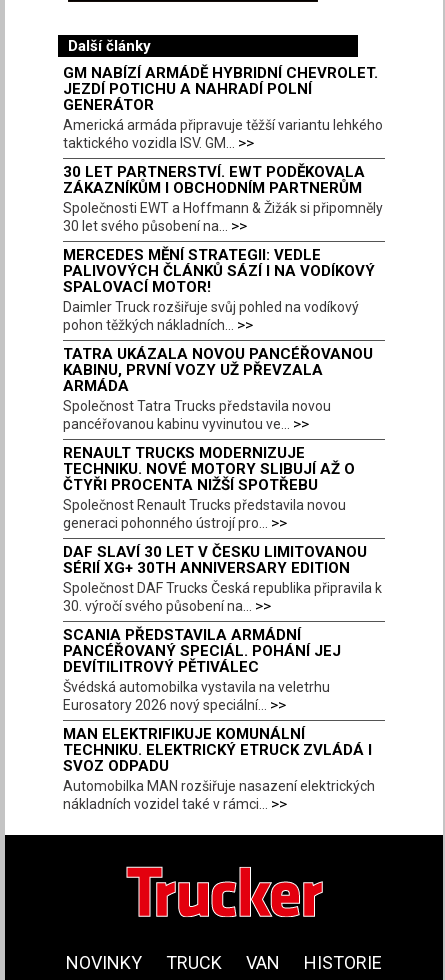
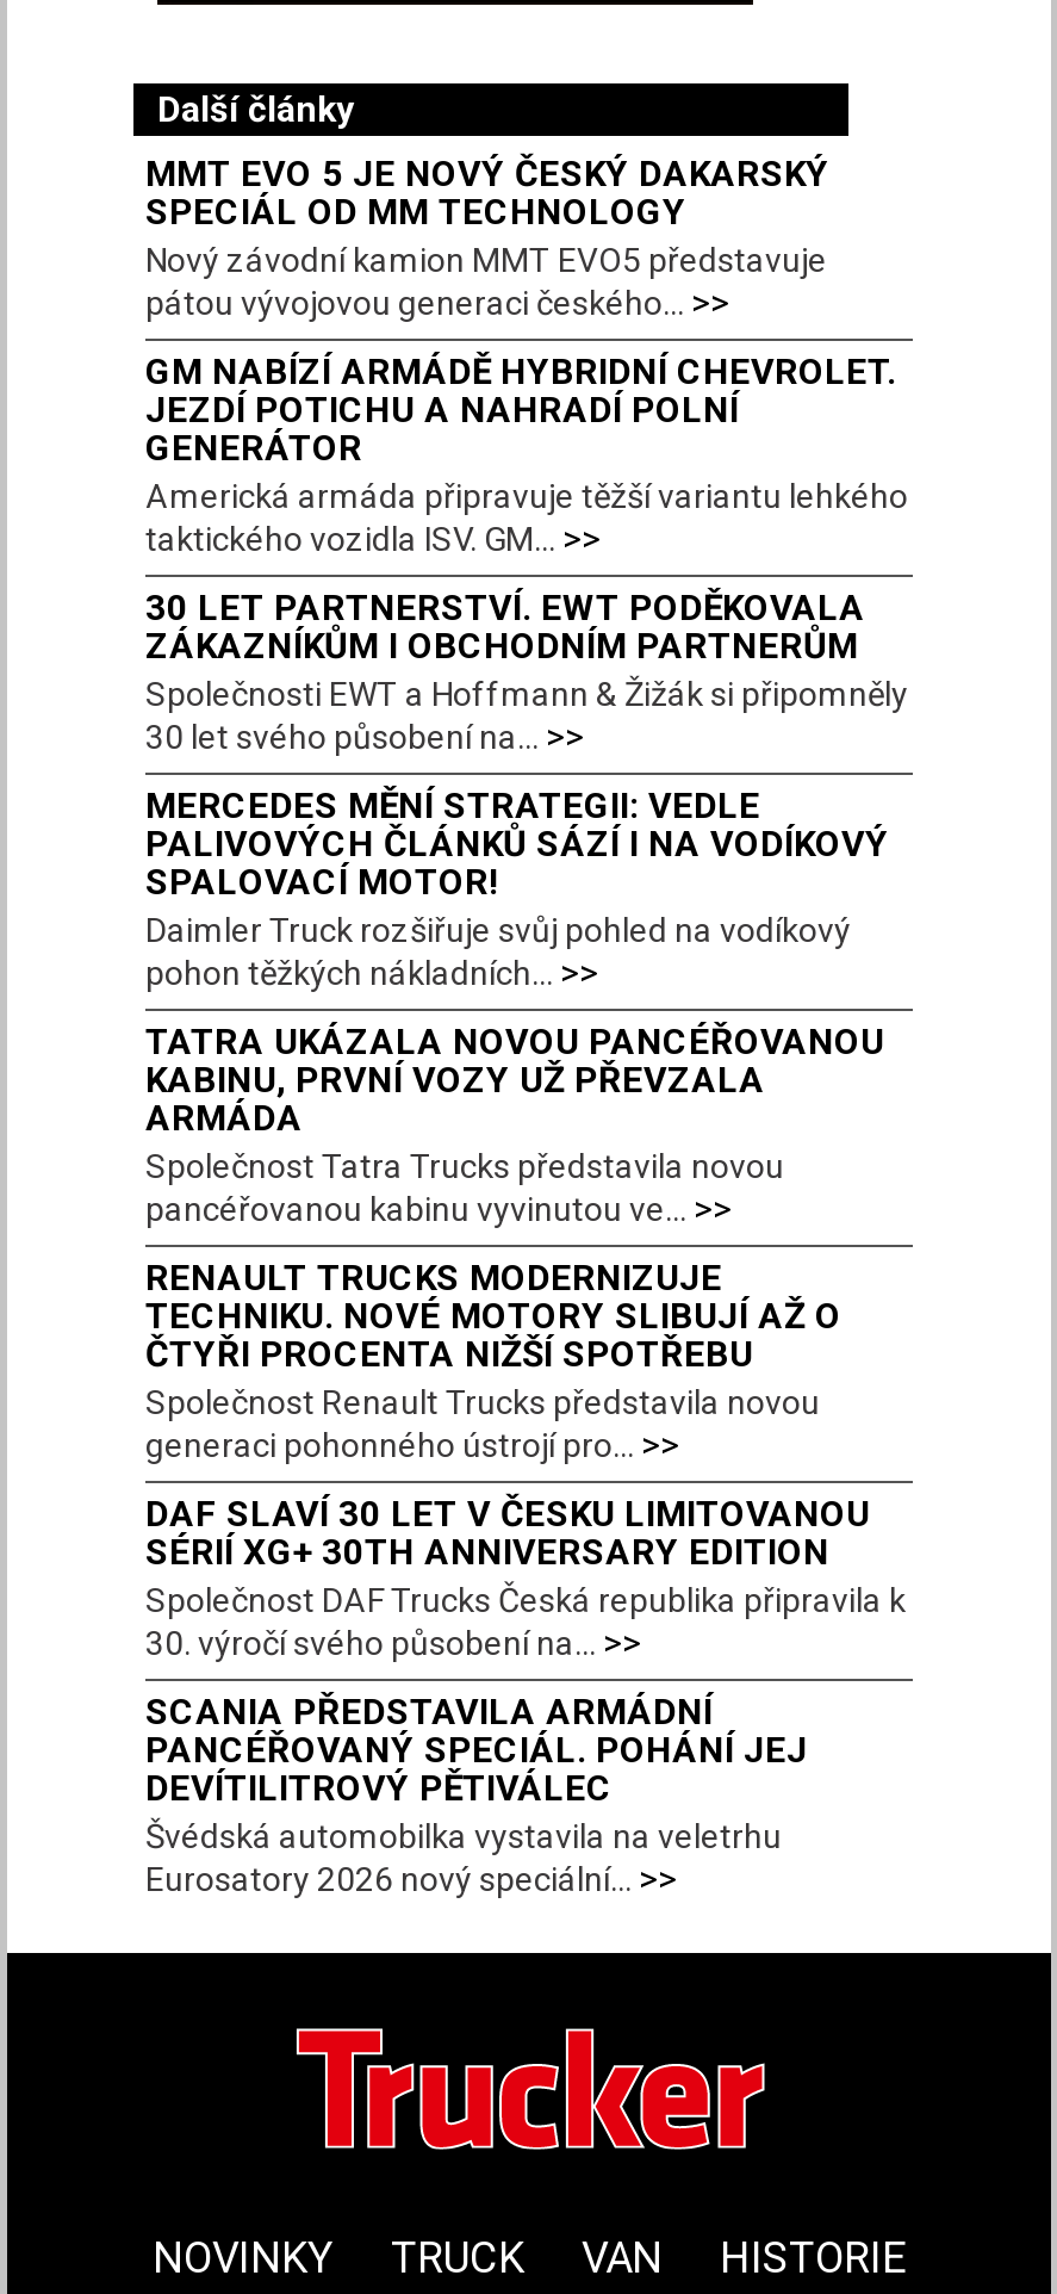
+ MMT EVO 5 JE NOVÝ ČESKÝ DAKARSKÝ
+ SPECIÁL OD MM TECHNOLOGY
+ Nový závodní kamion MMT EVO5 představuje
+ pátou vývojovou generaci českého... >>

moved down: GM NABÍZÍ ARMÁDĚ HYBRIDNÍ CHEVROLET. | JEZDÍ POTICHU A NAHRADÍ POLNÍ | GENERÁTOR | ... | Švédská automobilka vystavila na veletrhu | Eurosatory 2026 nový speciální... >>

- MAN ELEKTRIFIKUJE KOMUNÁLNÍ
- TECHNIKU. ELEKTRICKÝ ETRUCK ZVLÁDÁ I
- SVOZ ODPADU
- Automobilka MAN rozšiřuje nasazení elektrických
- nákladních vozidel také v rámci... >>
